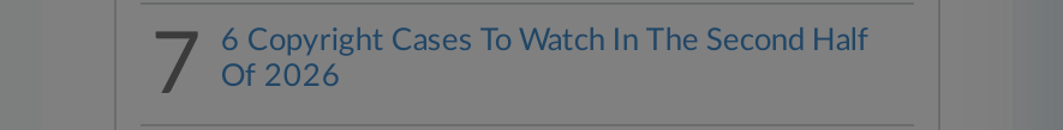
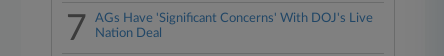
- 6 Copyright Cases To Watch In The Second Half
- Of 2026
+ AGs Have 'Significant Concerns' With DOJ's Live
+ Nation Deal
